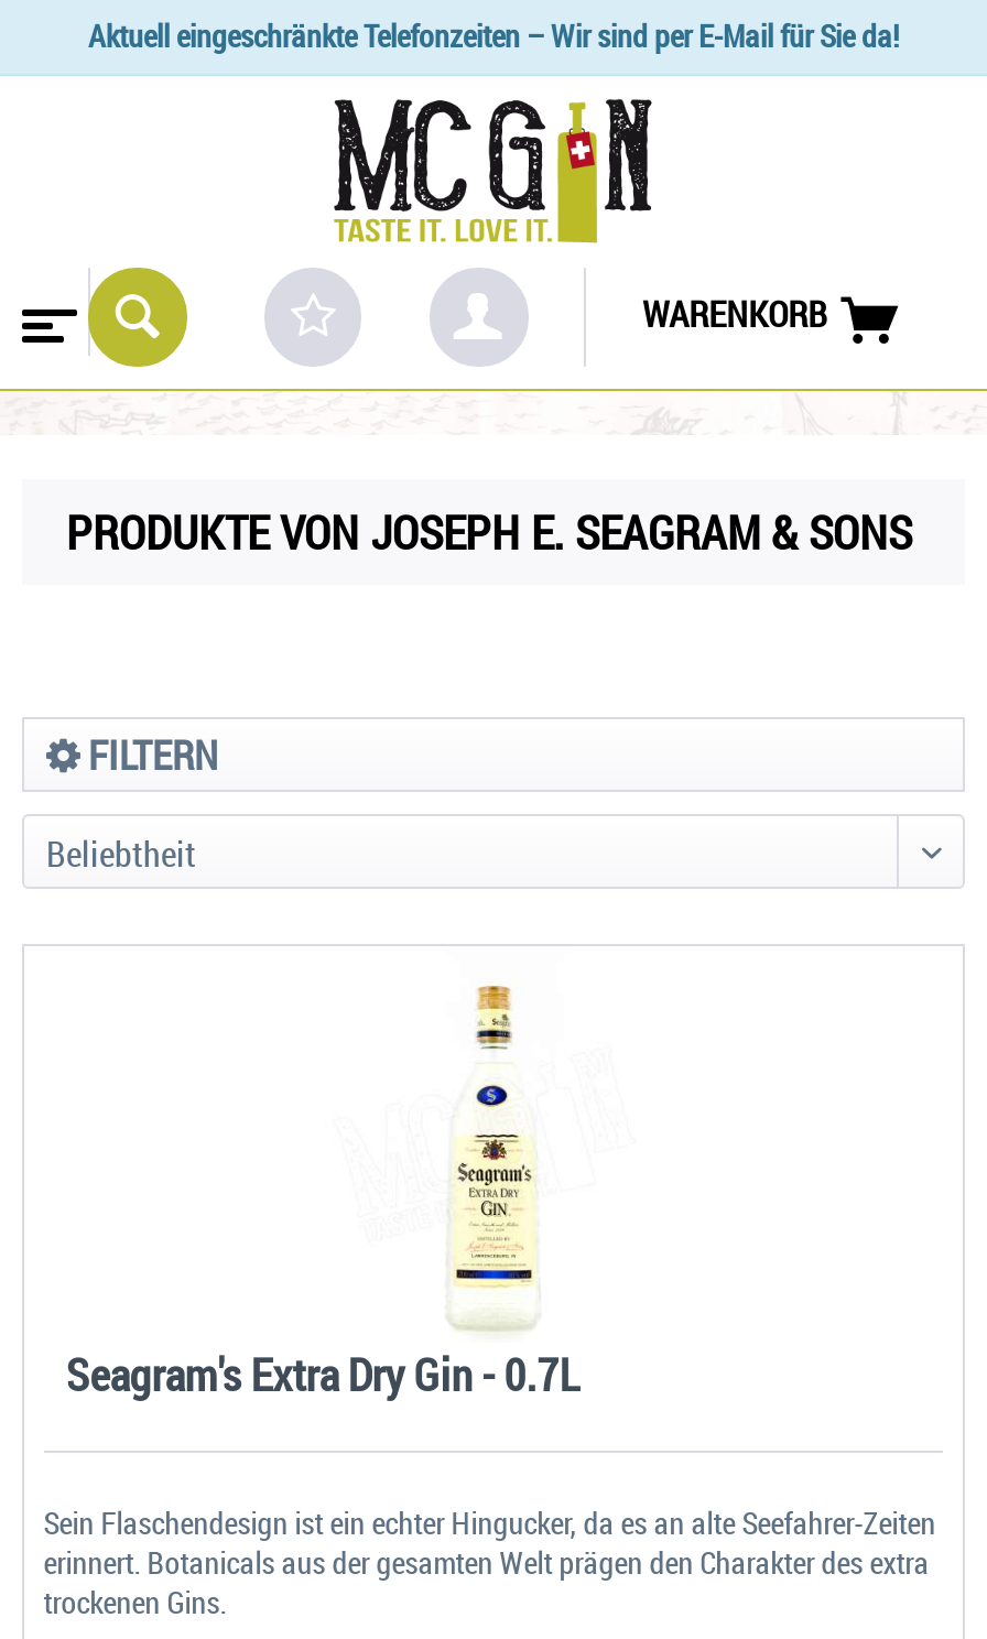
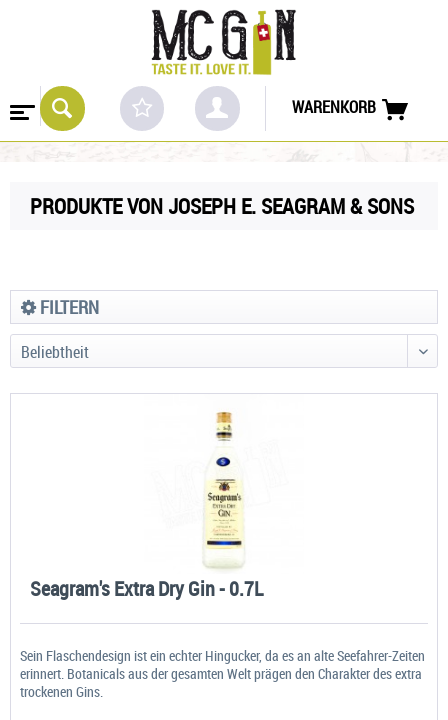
- Aktuell eingeschränkte Telefonzeiten – Wir sind per E-Mail für Sie da!
